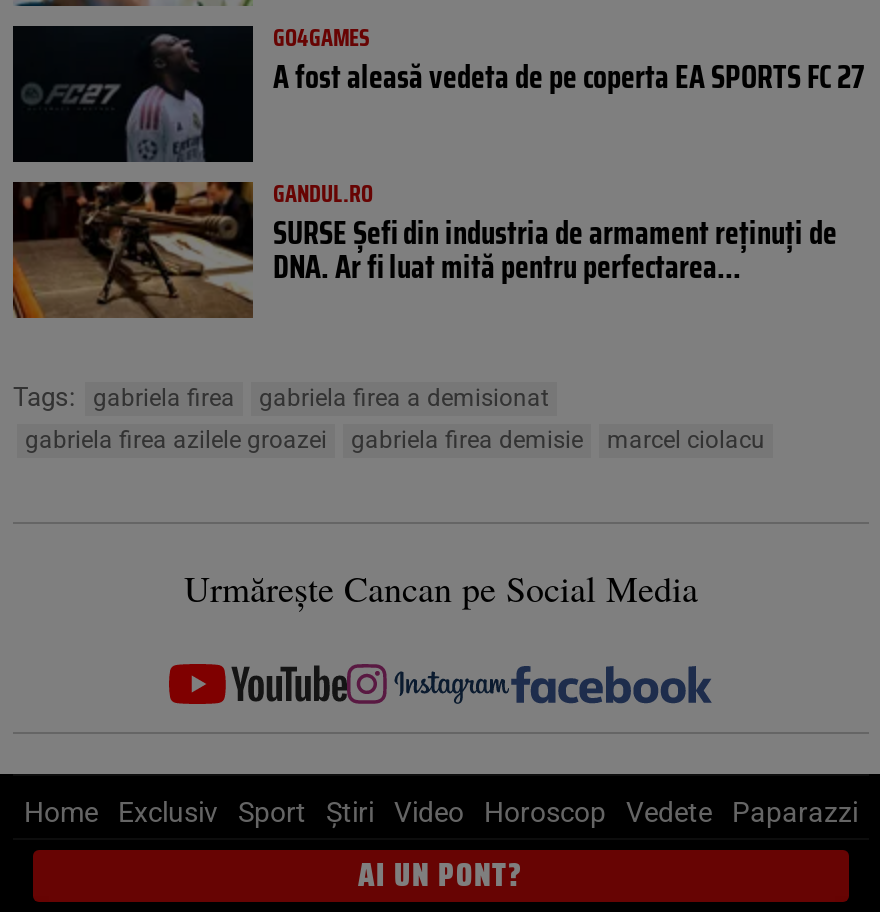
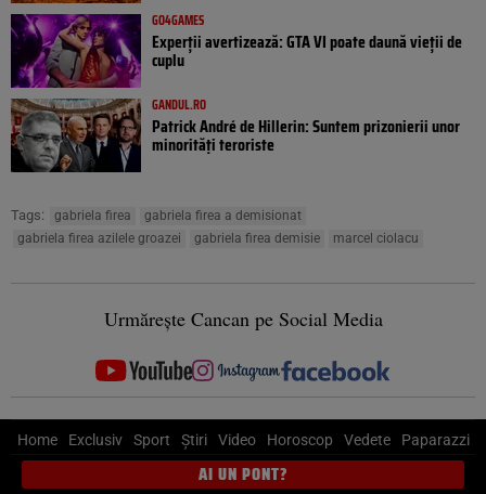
- [image]
- A fost aleasă vedeta de pe coperta EA SPORTS FC 27
+ [image]
+ Experții avertizează: GTA VI poate daună vieții de
+ cuplu

- [image]
- SURSE Șefi din industria de armament reținuți de
- DNA. Ar fi luat mită pentru perfectarea...
+ [image]
+ Patrick André de Hillerin: Suntem prizonierii unor
+ minorități teroriste
